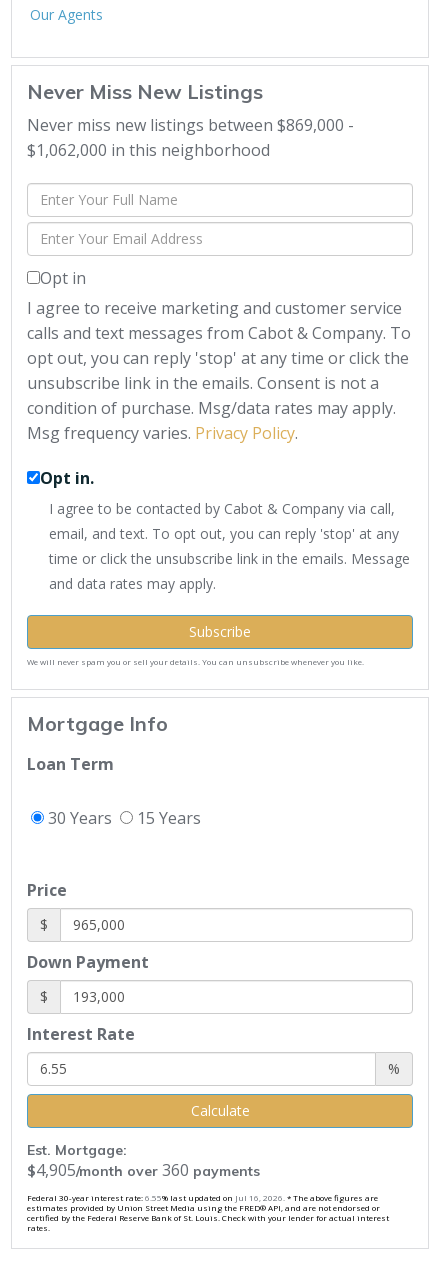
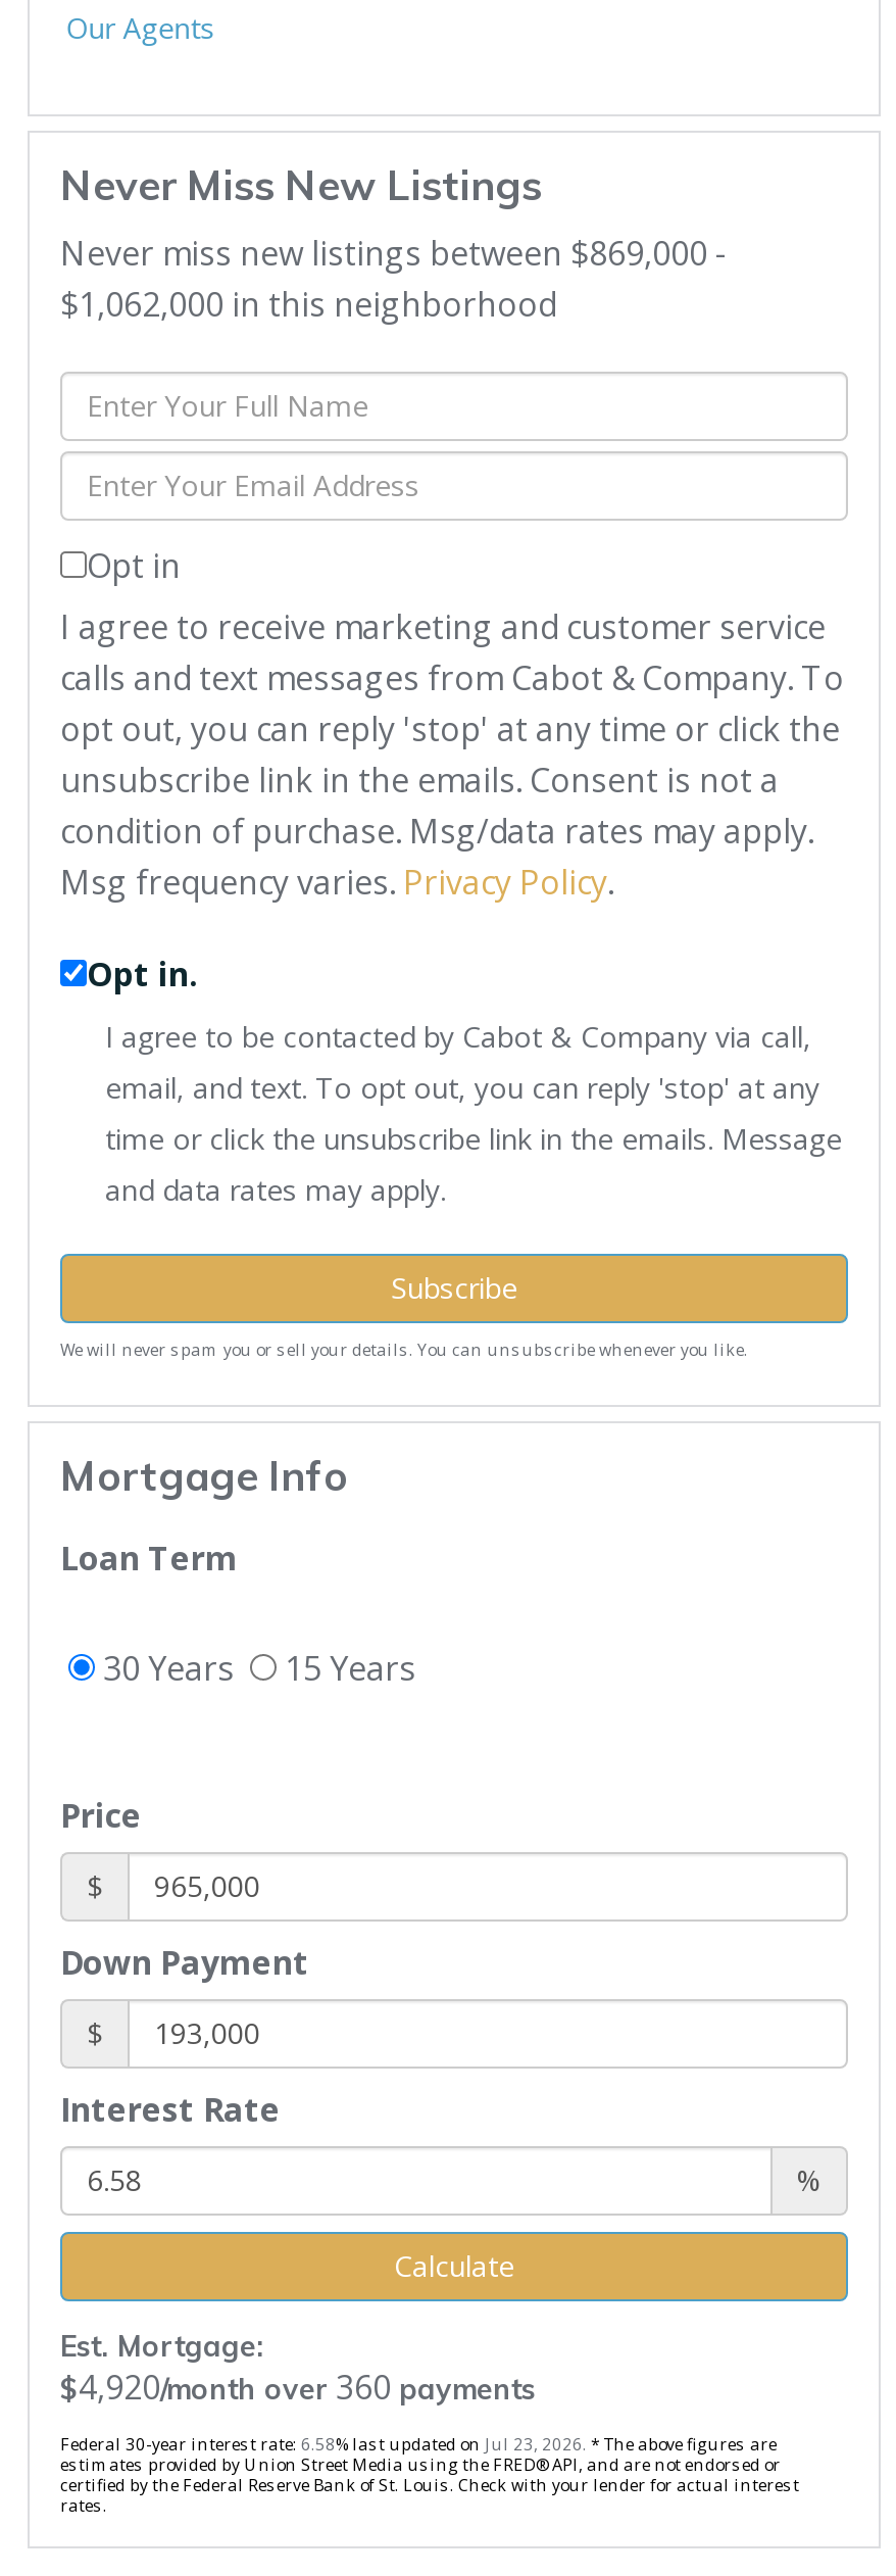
- $4,905/month over 360 payments
+ $4,920/month over 360 payments

- Federal 30-year interest rate: 6.55% last updated on Jul 16, 2026. * The above figures are
+ Federal 30-year interest rate: 6.58% last updated on Jul 23, 2026. * The above figures are
